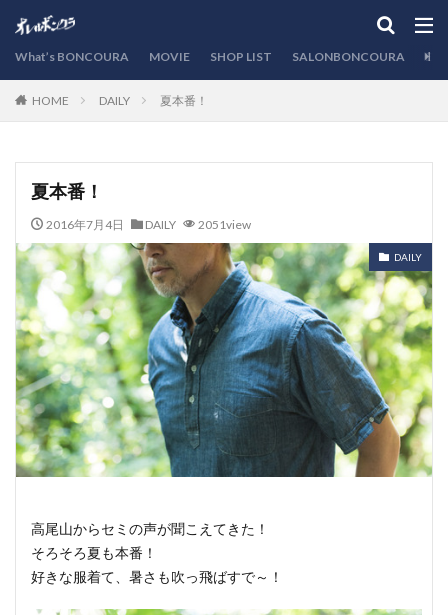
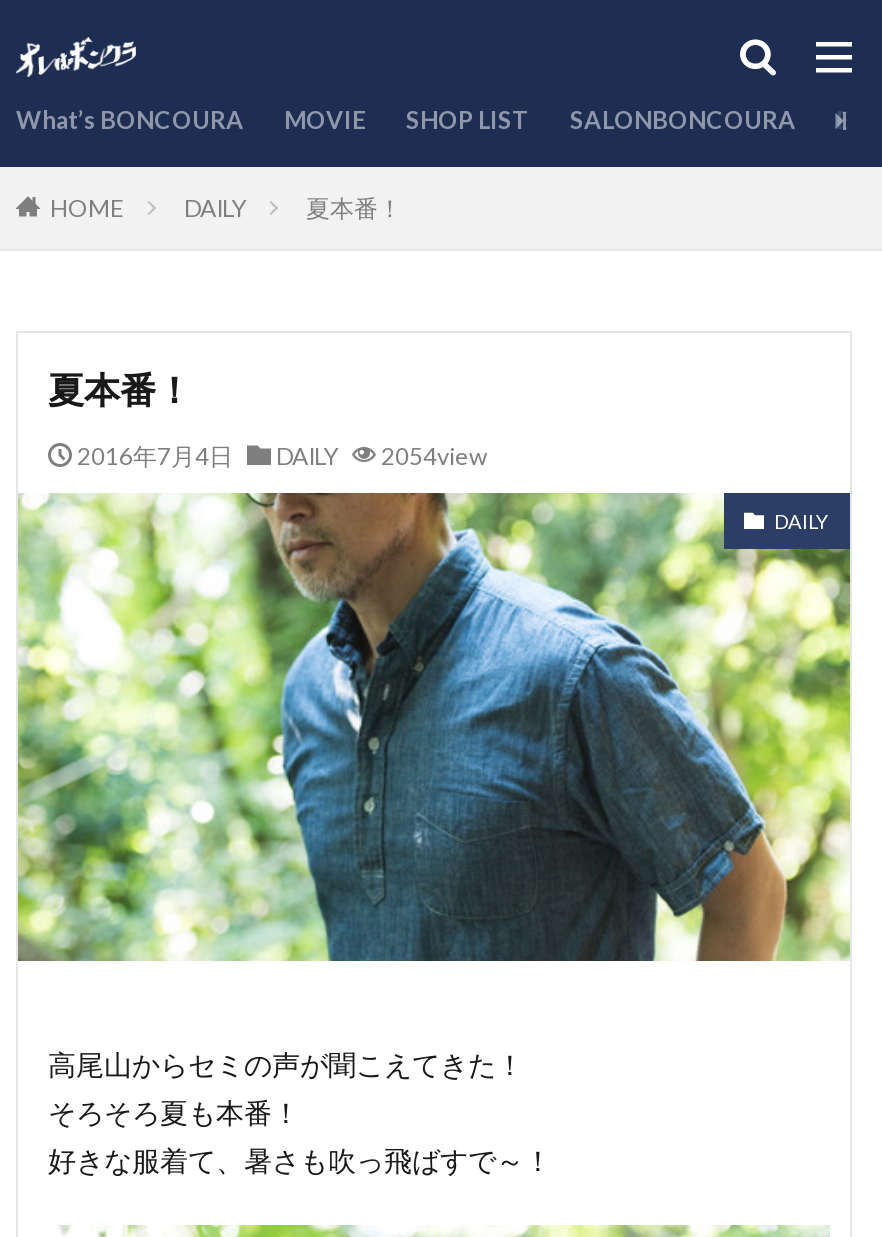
- 2016年7月4日 DAILY 2051view
+ 2016年7月4日 DAILY 2054view
